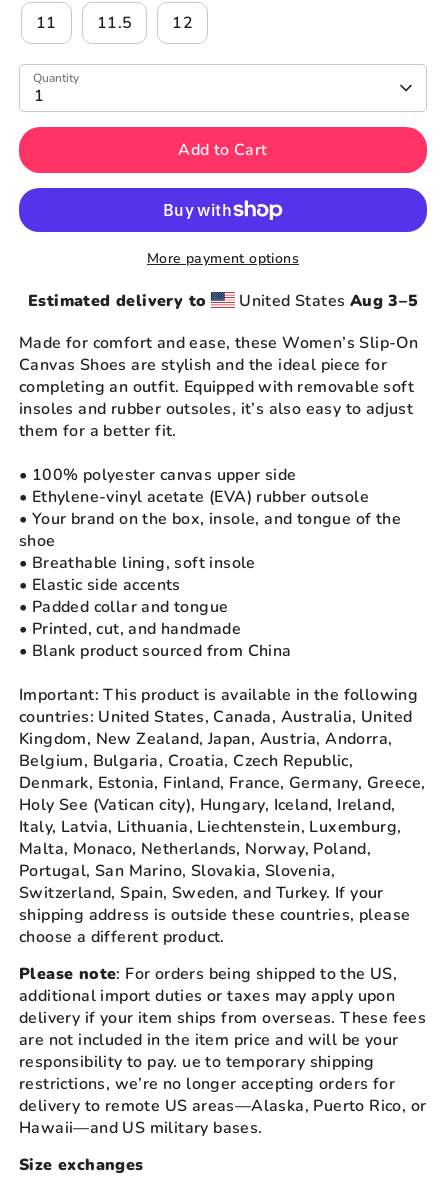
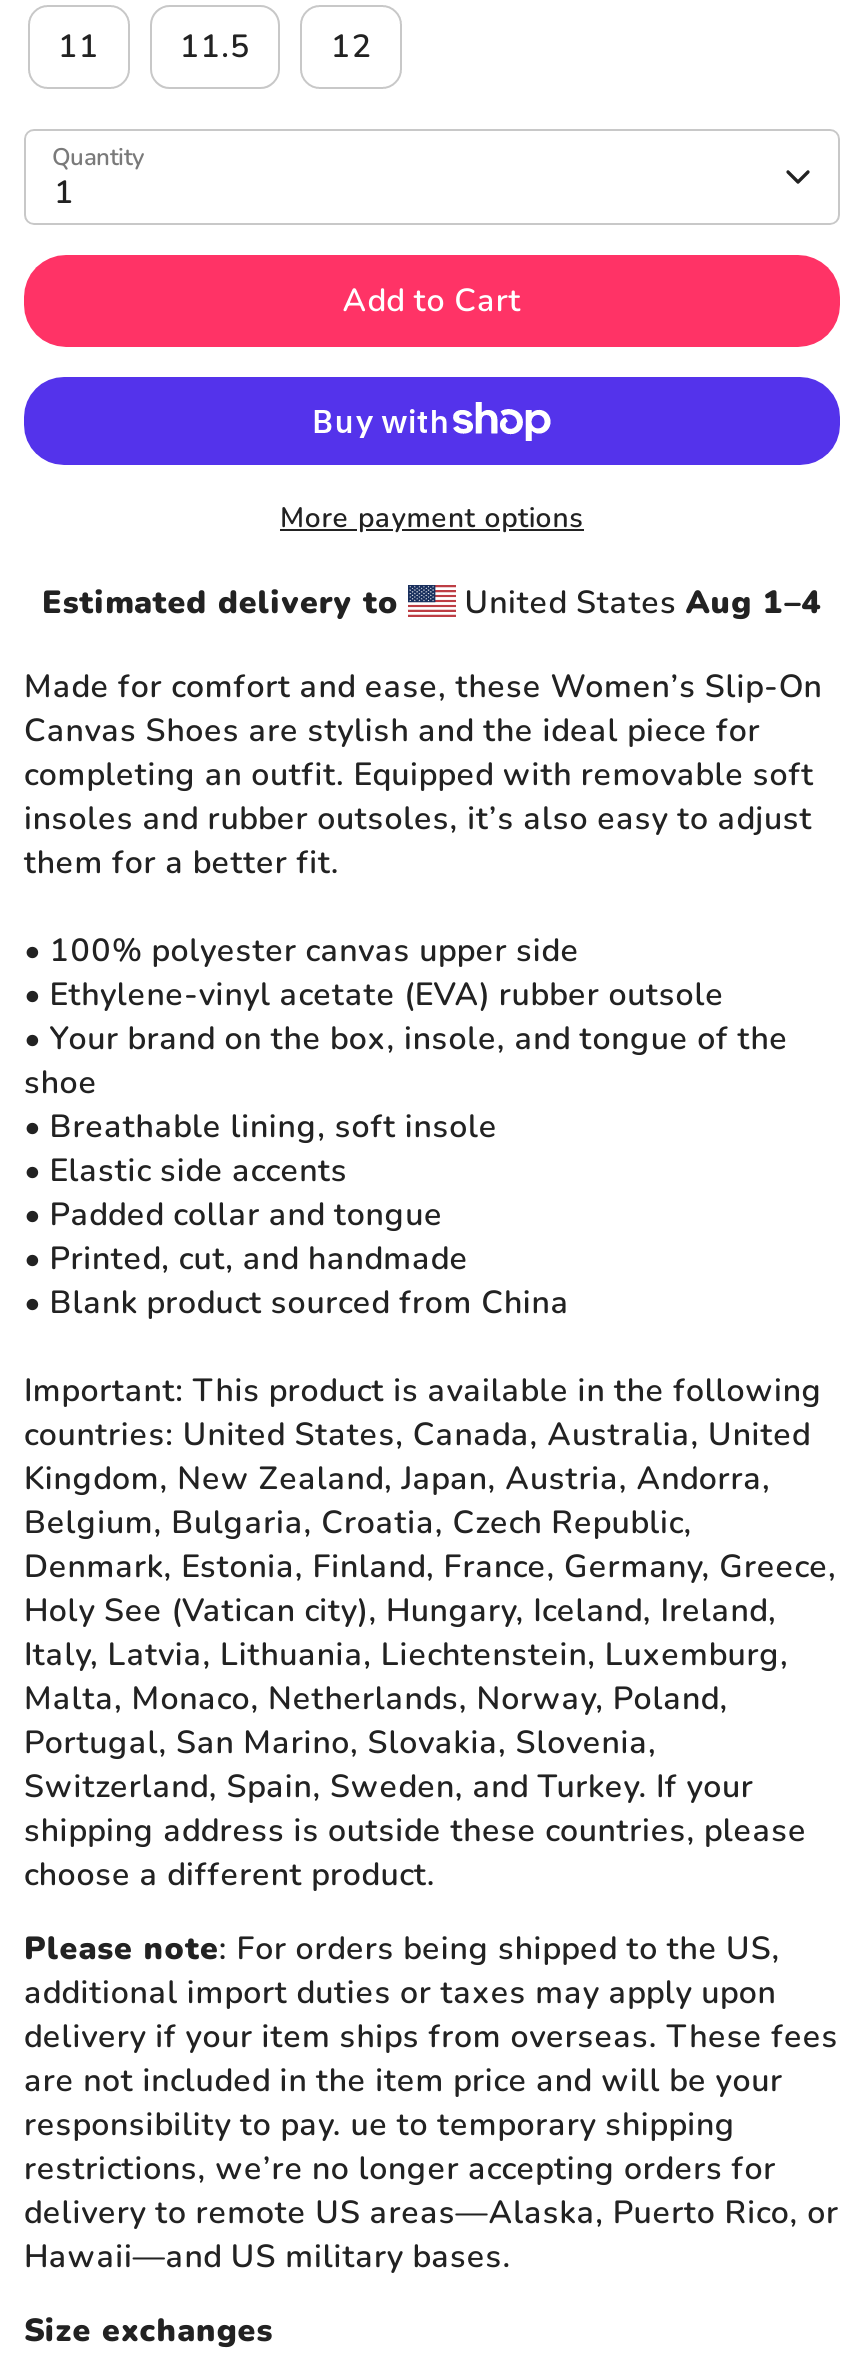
- United States Aug 3–5
+ United States Aug 1–4
